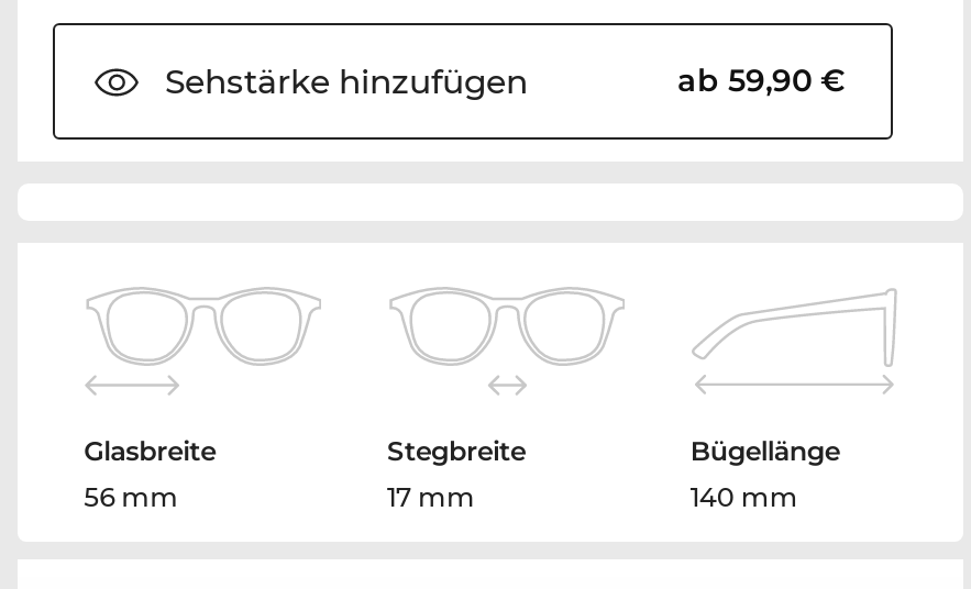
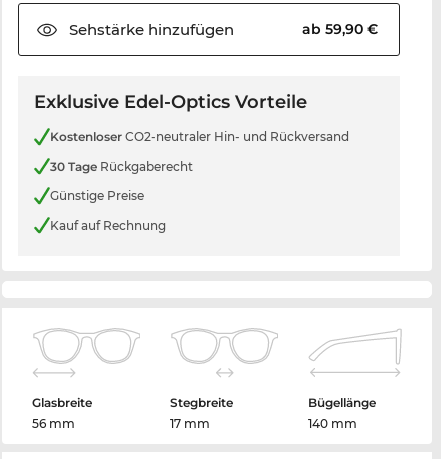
+ Exklusive Edel-Optics Vorteile
+ Kostenloser CO2-neutraler Hin- und Rückversand
+ 30 Tage Rückgaberecht
+ Günstige Preise
+ Kauf auf Rechnung
